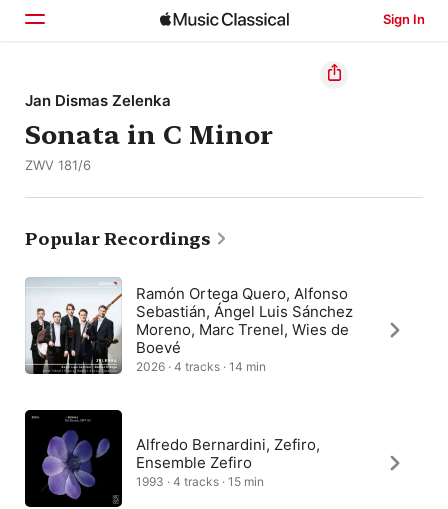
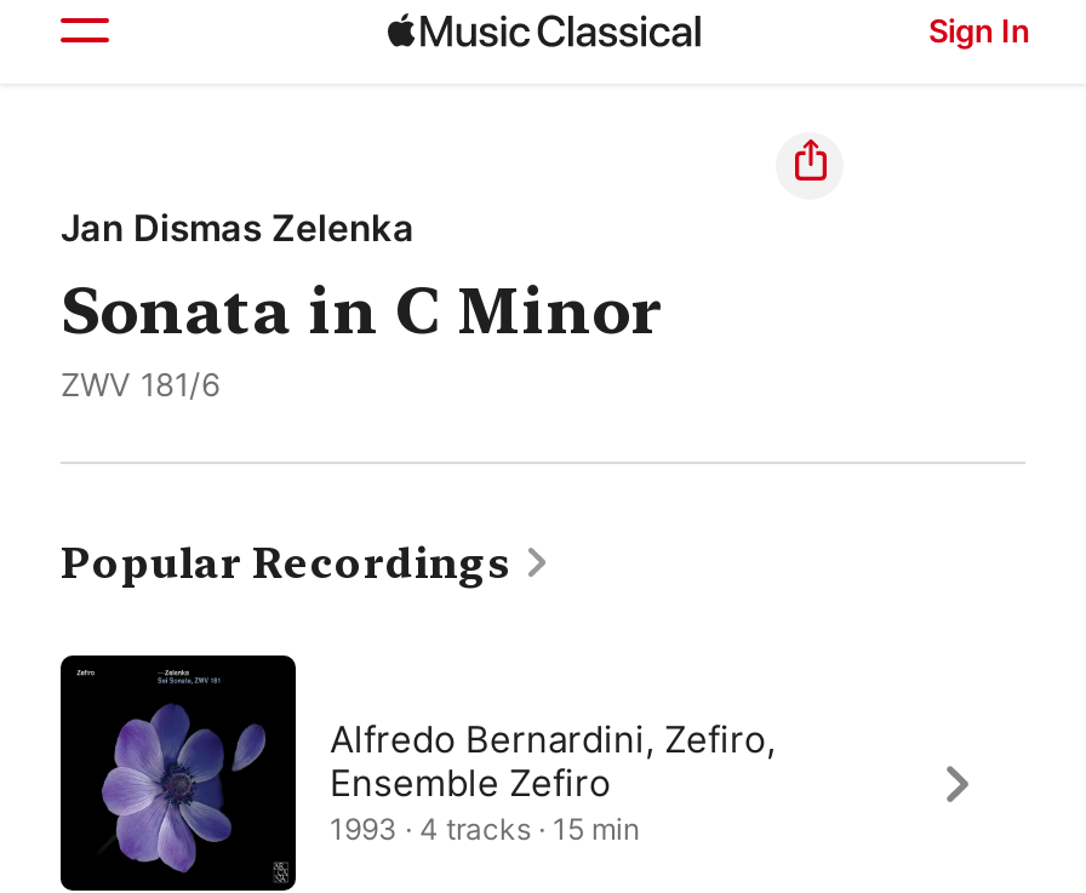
- [image]
- Ramón Ortega Quero, Alfonso
- Sebastián, Ángel Luis Sánchez
- Moreno, Marc Trenel, Wies de
- Boevé
- 2026 · 4 tracks · 14 min
